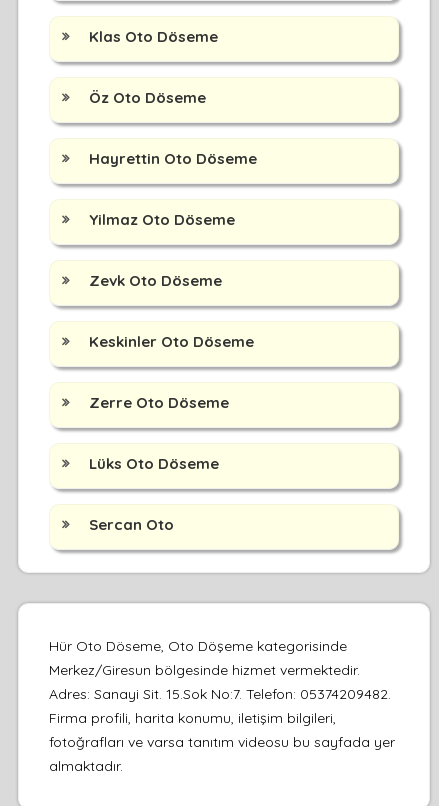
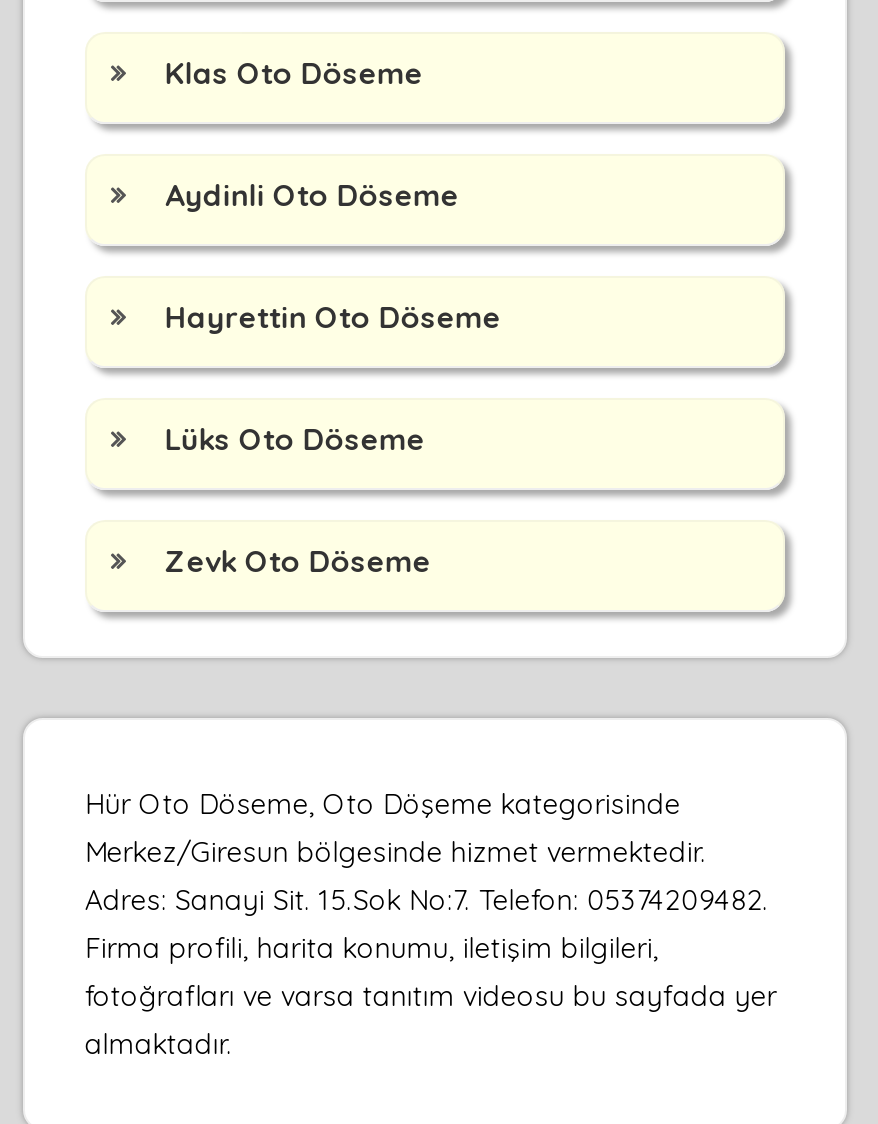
- Öz Oto Döseme
+ Aydinli Oto Döseme

- Yilmaz Oto Döseme

- Keskinler Oto Döseme
- Zerre Oto Döseme
- Sercan Oto

moved up: Lüks Oto Döseme
